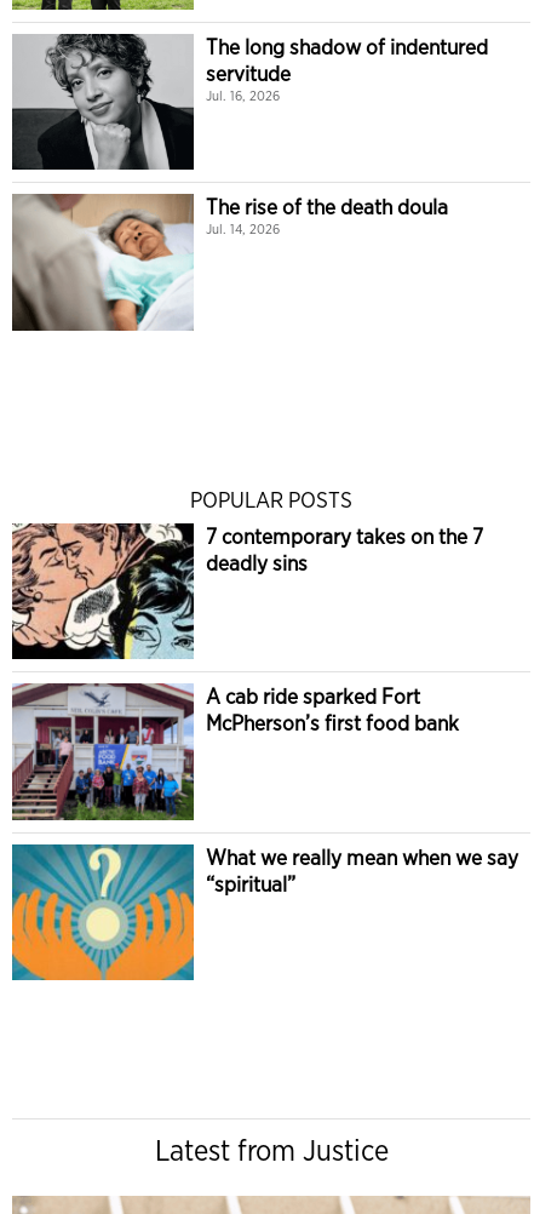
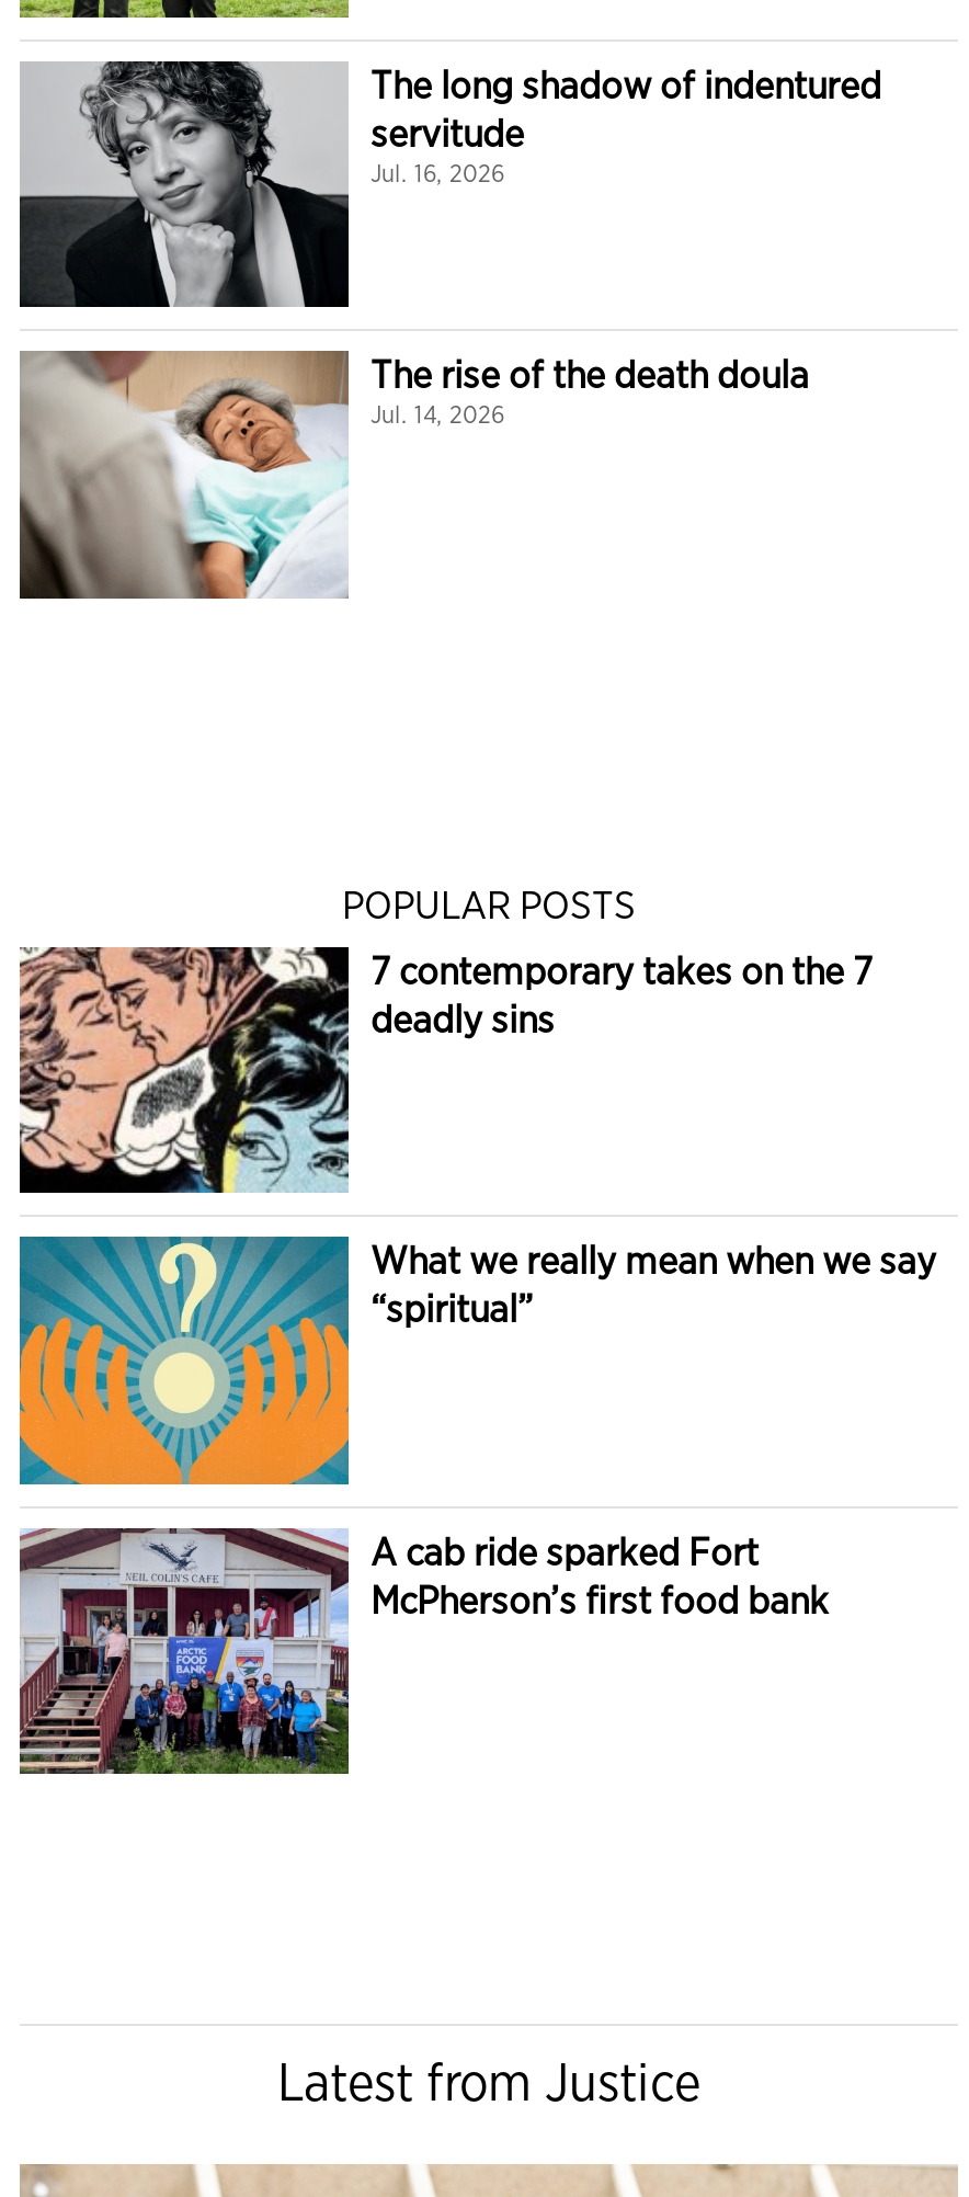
moved down: [image] | A cab ride sparked Fort | McPherson’s first food bank

moved up: [image] | What we really mean when we say | “spiritual”
